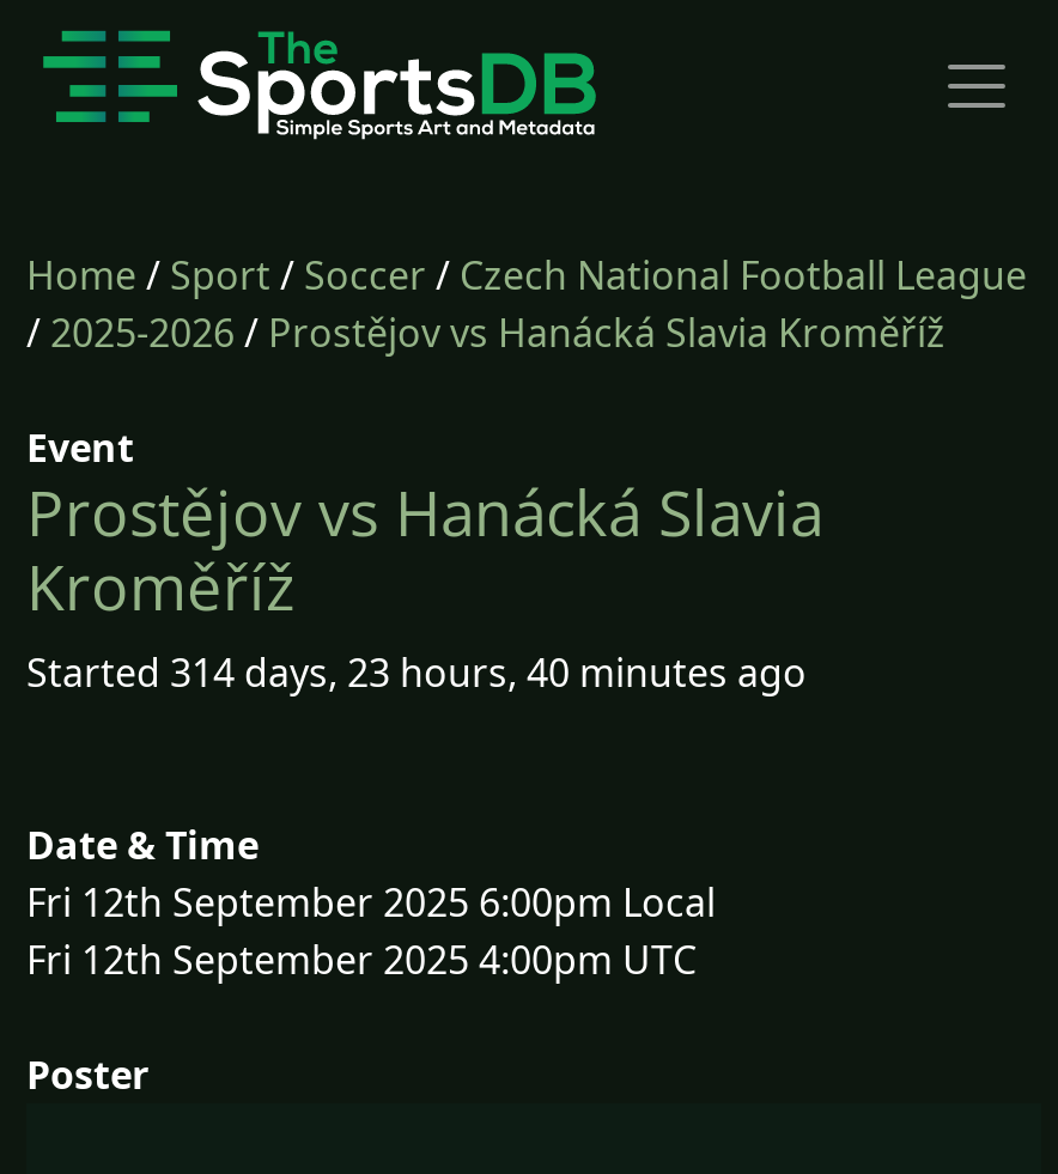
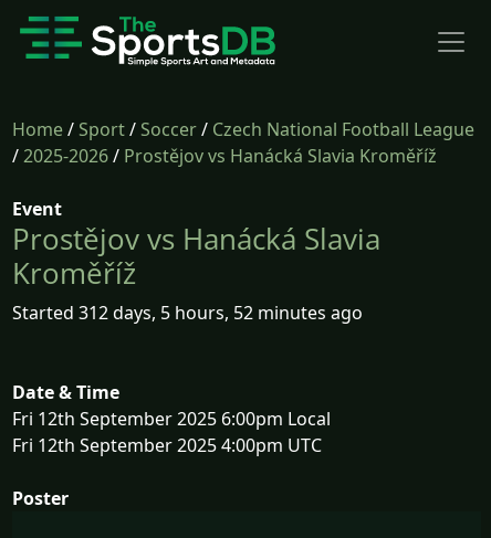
- Started 314 days, 23 hours, 40 minutes ago
+ Started 312 days, 5 hours, 52 minutes ago
